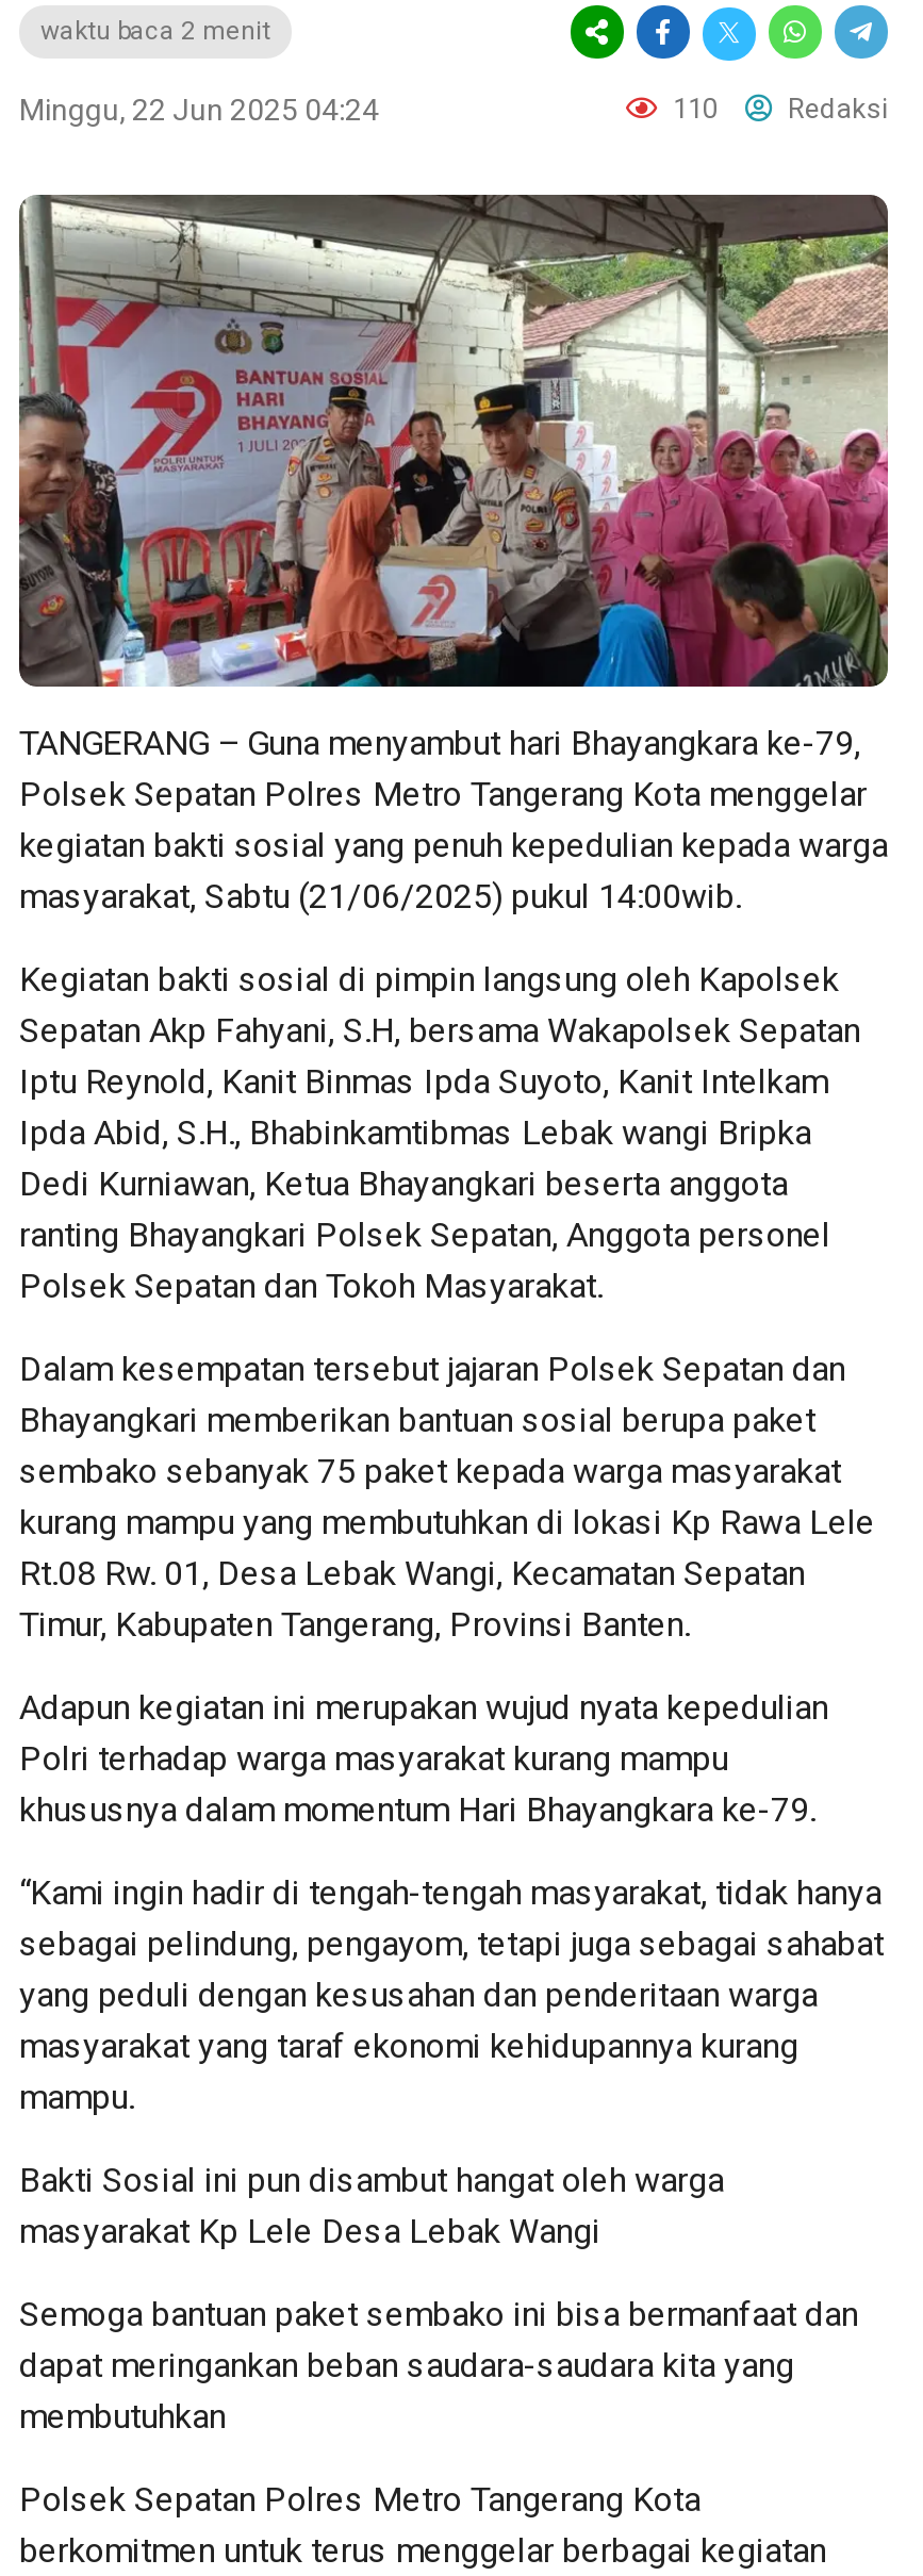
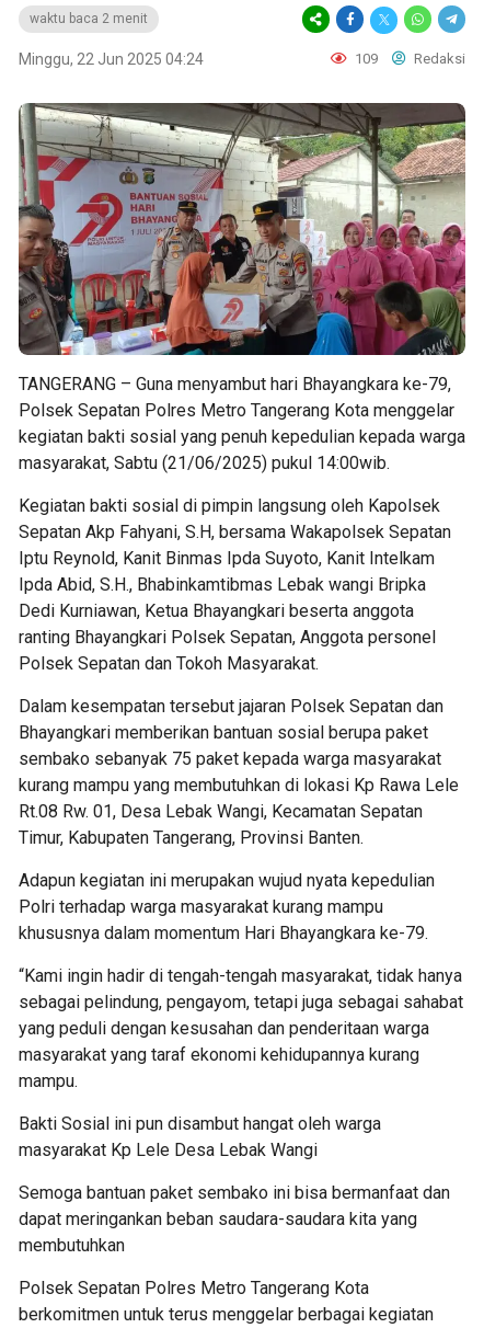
- 110 Redaksi
+ 109 Redaksi
